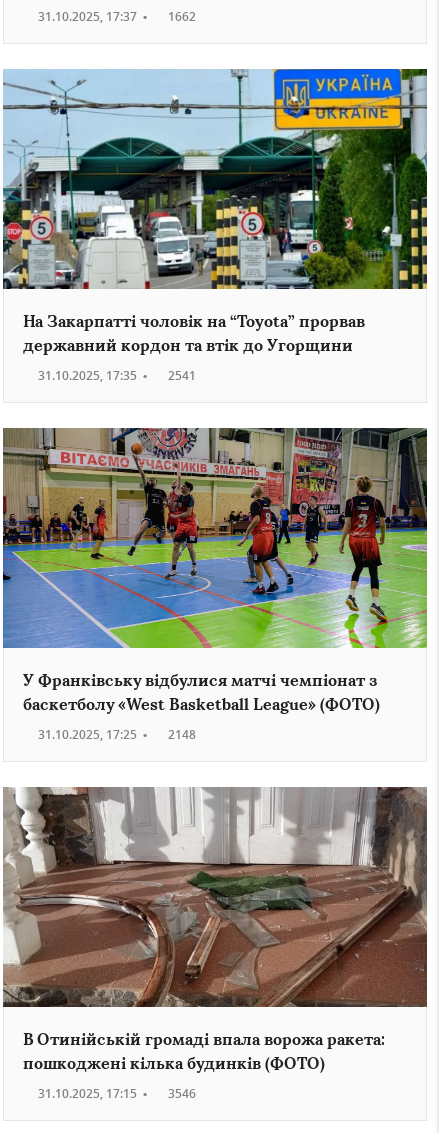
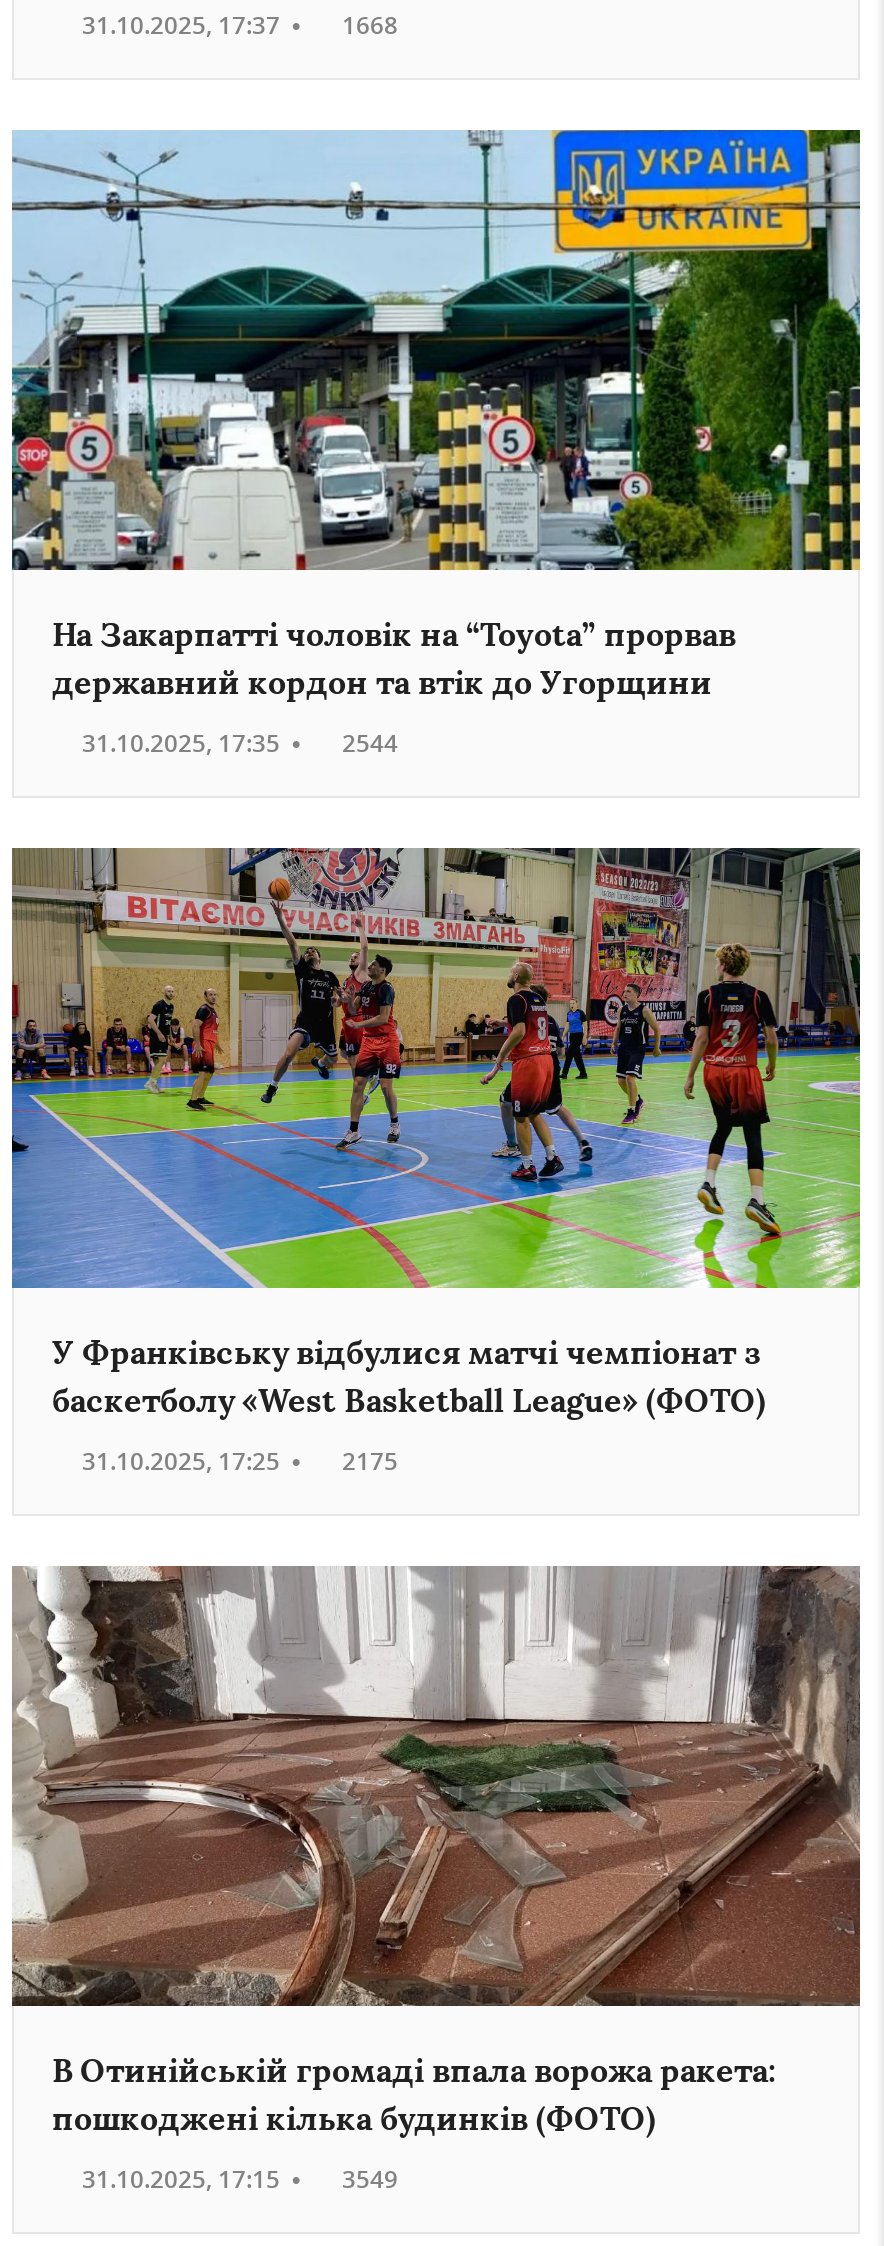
- 31.10.2025, 17:37 • 1662
+ 31.10.2025, 17:37 • 1668

- 31.10.2025, 17:35 • 2541
+ 31.10.2025, 17:35 • 2544

- 31.10.2025, 17:25 • 2148
+ 31.10.2025, 17:25 • 2175

- 31.10.2025, 17:15 • 3546
+ 31.10.2025, 17:15 • 3549
